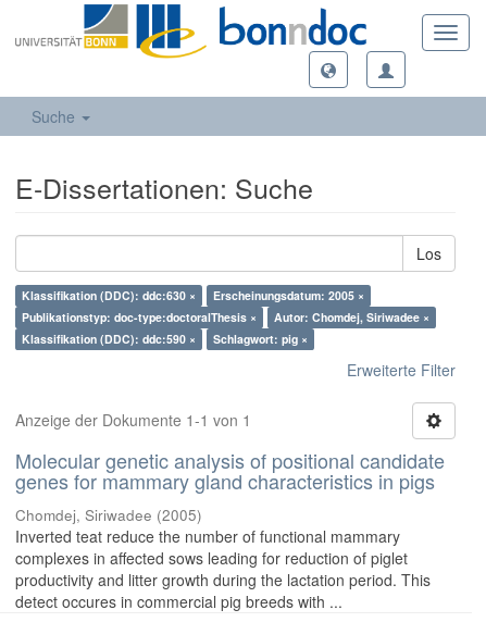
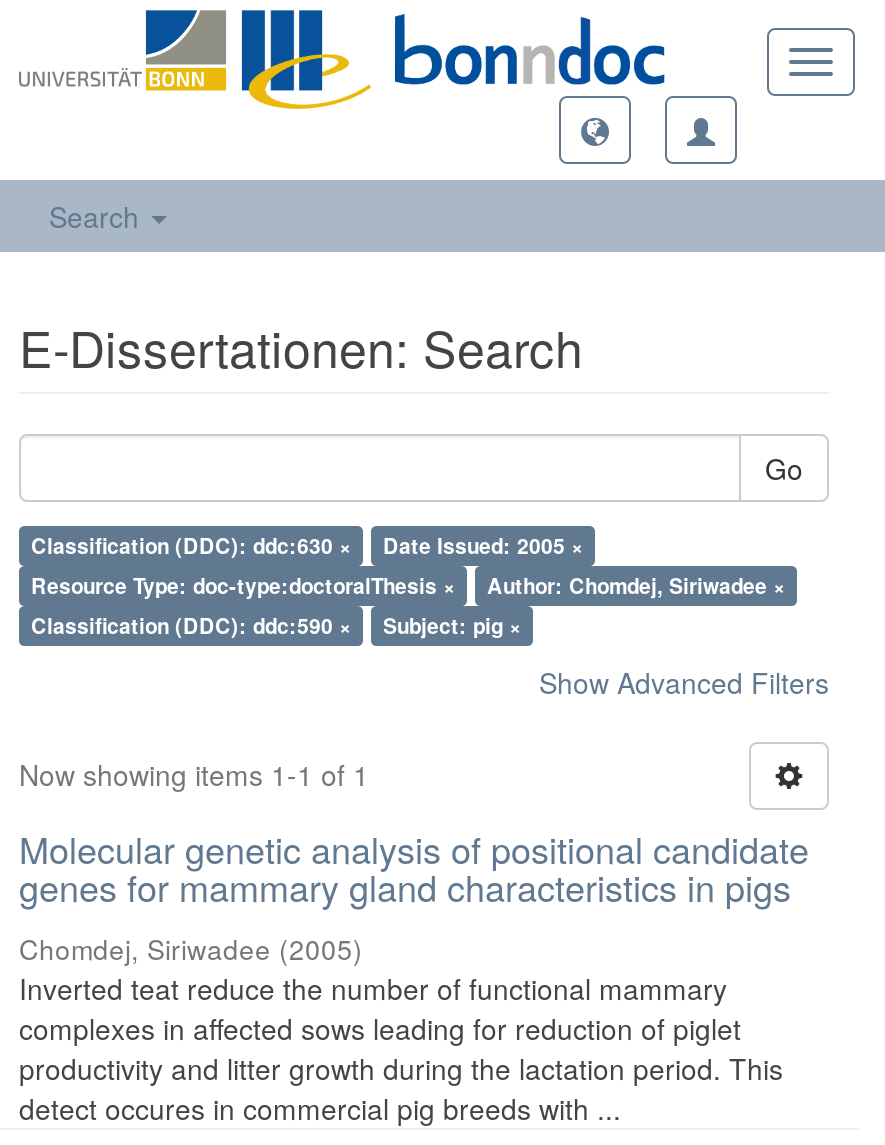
- Suche
+ Search

- E-Dissertationen: Suche
+ E-Dissertationen: Search

- Los
+ Go

- Klassifikation (DDC): ddc:630 ×
- Erscheinungsdatum: 2005 ×
- Publikationstyp: doc-type:doctoralThesis ×
- Autor: Chomdej, Siriwadee ×
- Klassifikation (DDC): ddc:590 ×
- Schlagwort: pig ×
+ Classification (DDC): ddc:630 ×
+ Date Issued: 2005 ×
+ Resource Type: doc-type:doctoralThesis ×
+ Author: Chomdej, Siriwadee ×
+ Classification (DDC): ddc:590 ×
+ Subject: pig ×

- Erweiterte Filter
+ Show Advanced Filters

- Anzeige der Dokumente 1-1 von 1
+ Now showing items 1-1 of 1
